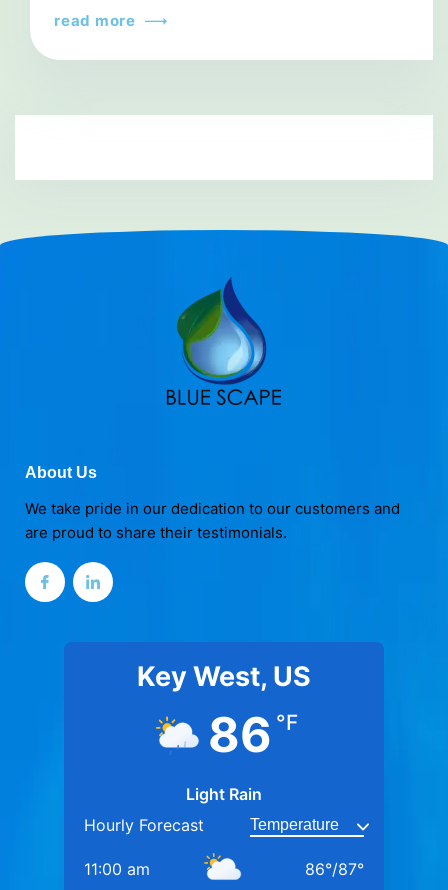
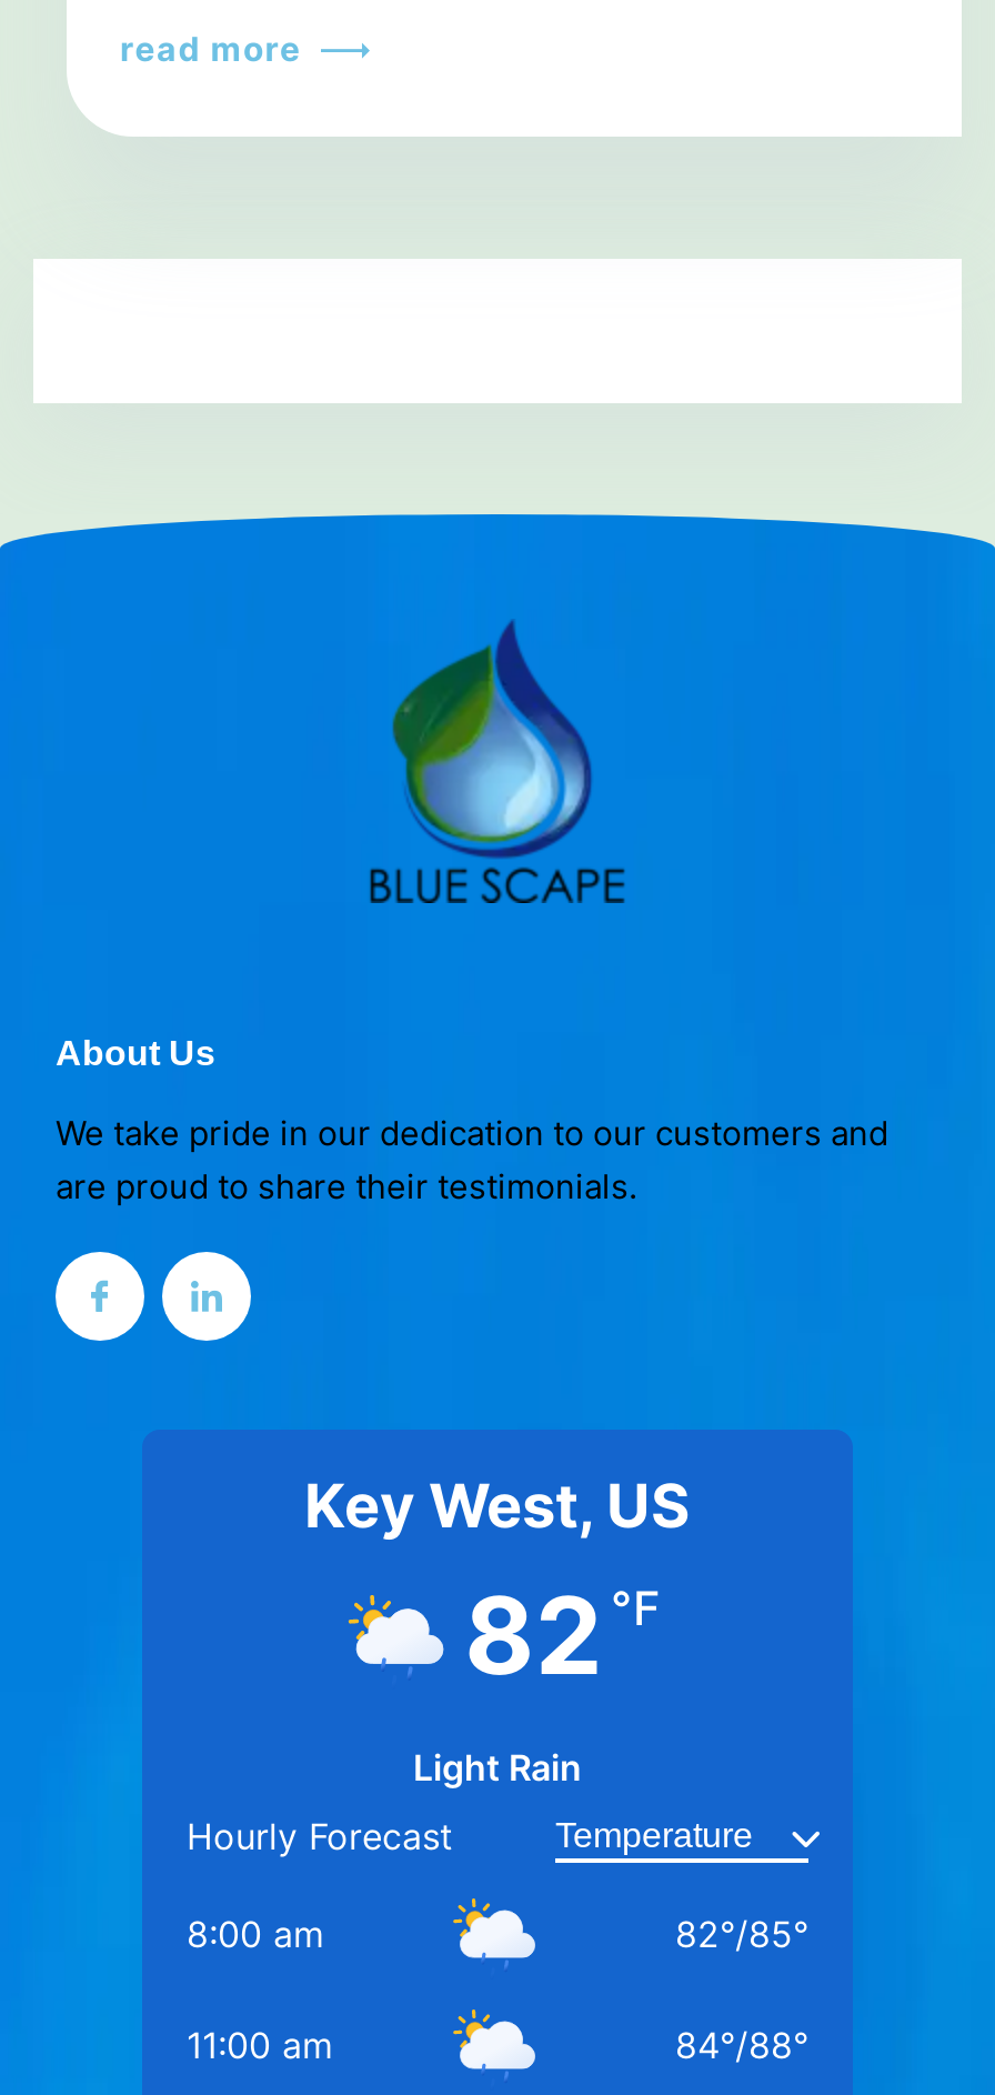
- 86 °F
+ 82 °F

+ 8:00 am
+ 82°/85°

- 86°/87°
+ 84°/88°
